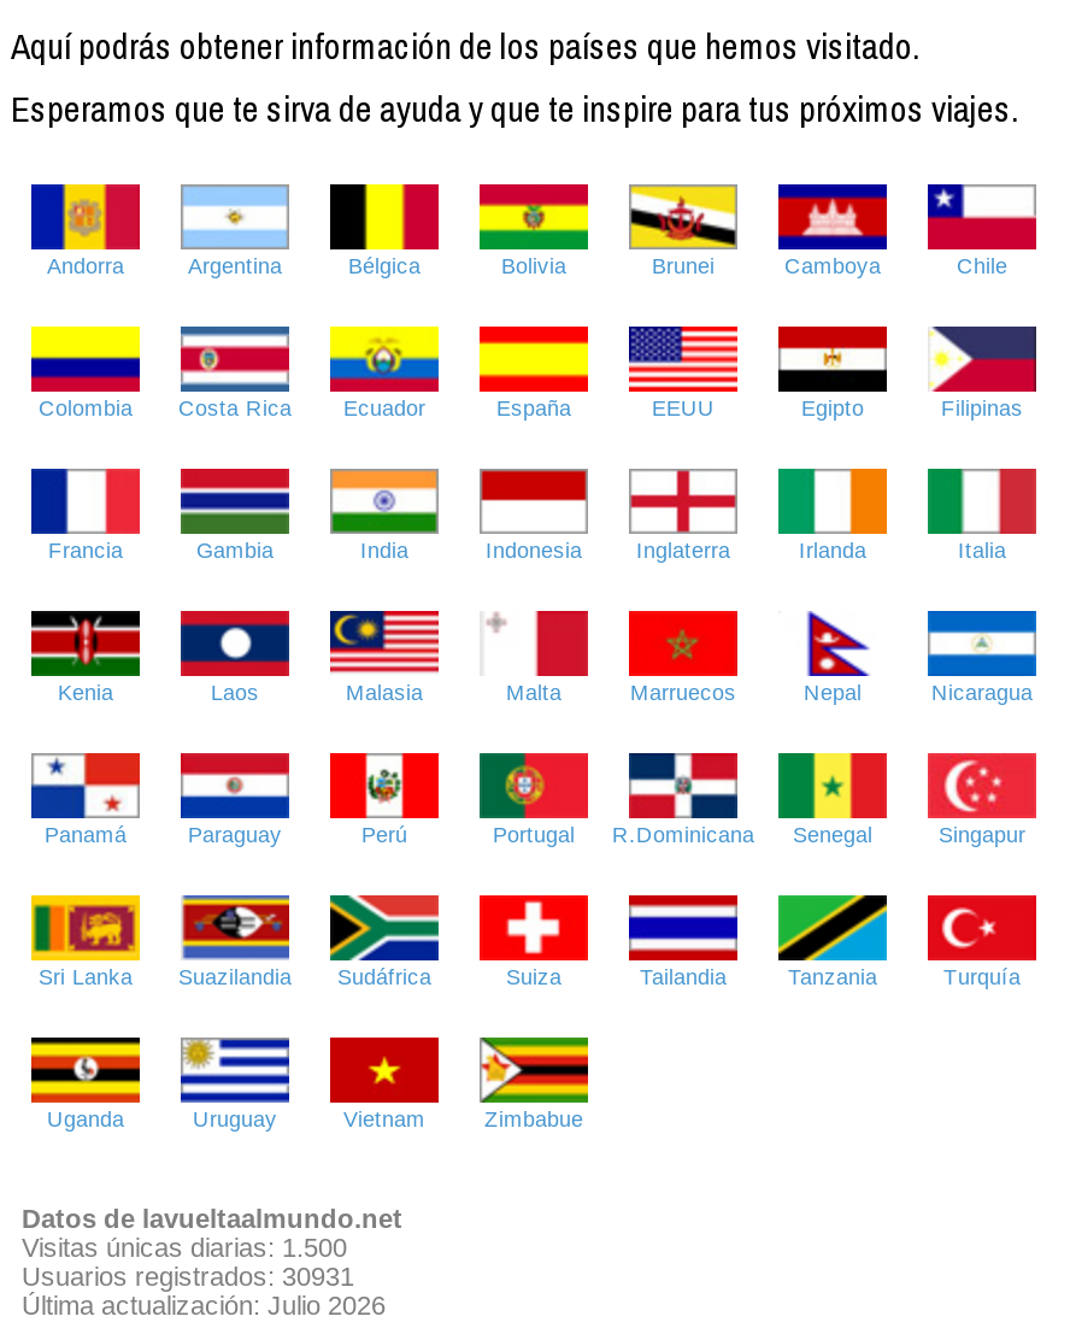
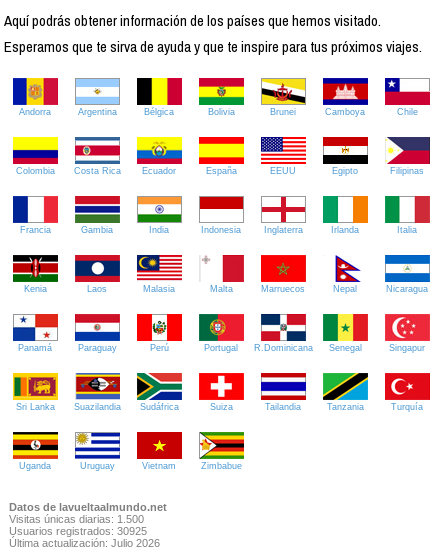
- Usuarios registrados: 30931
+ Usuarios registrados: 30925
